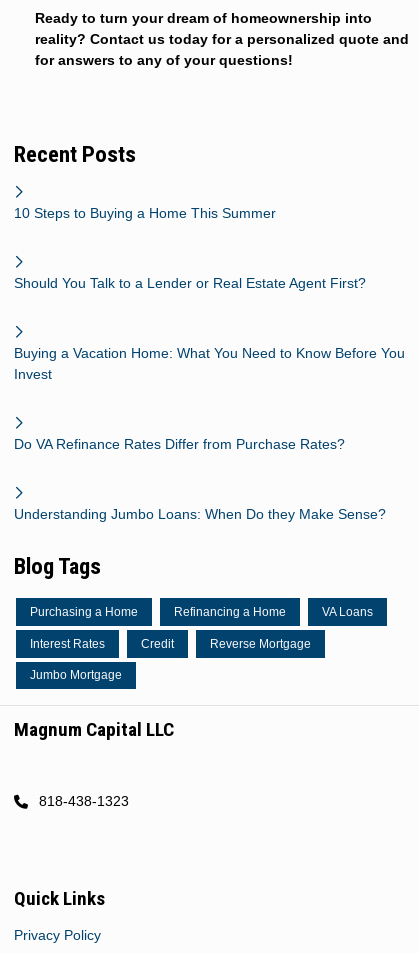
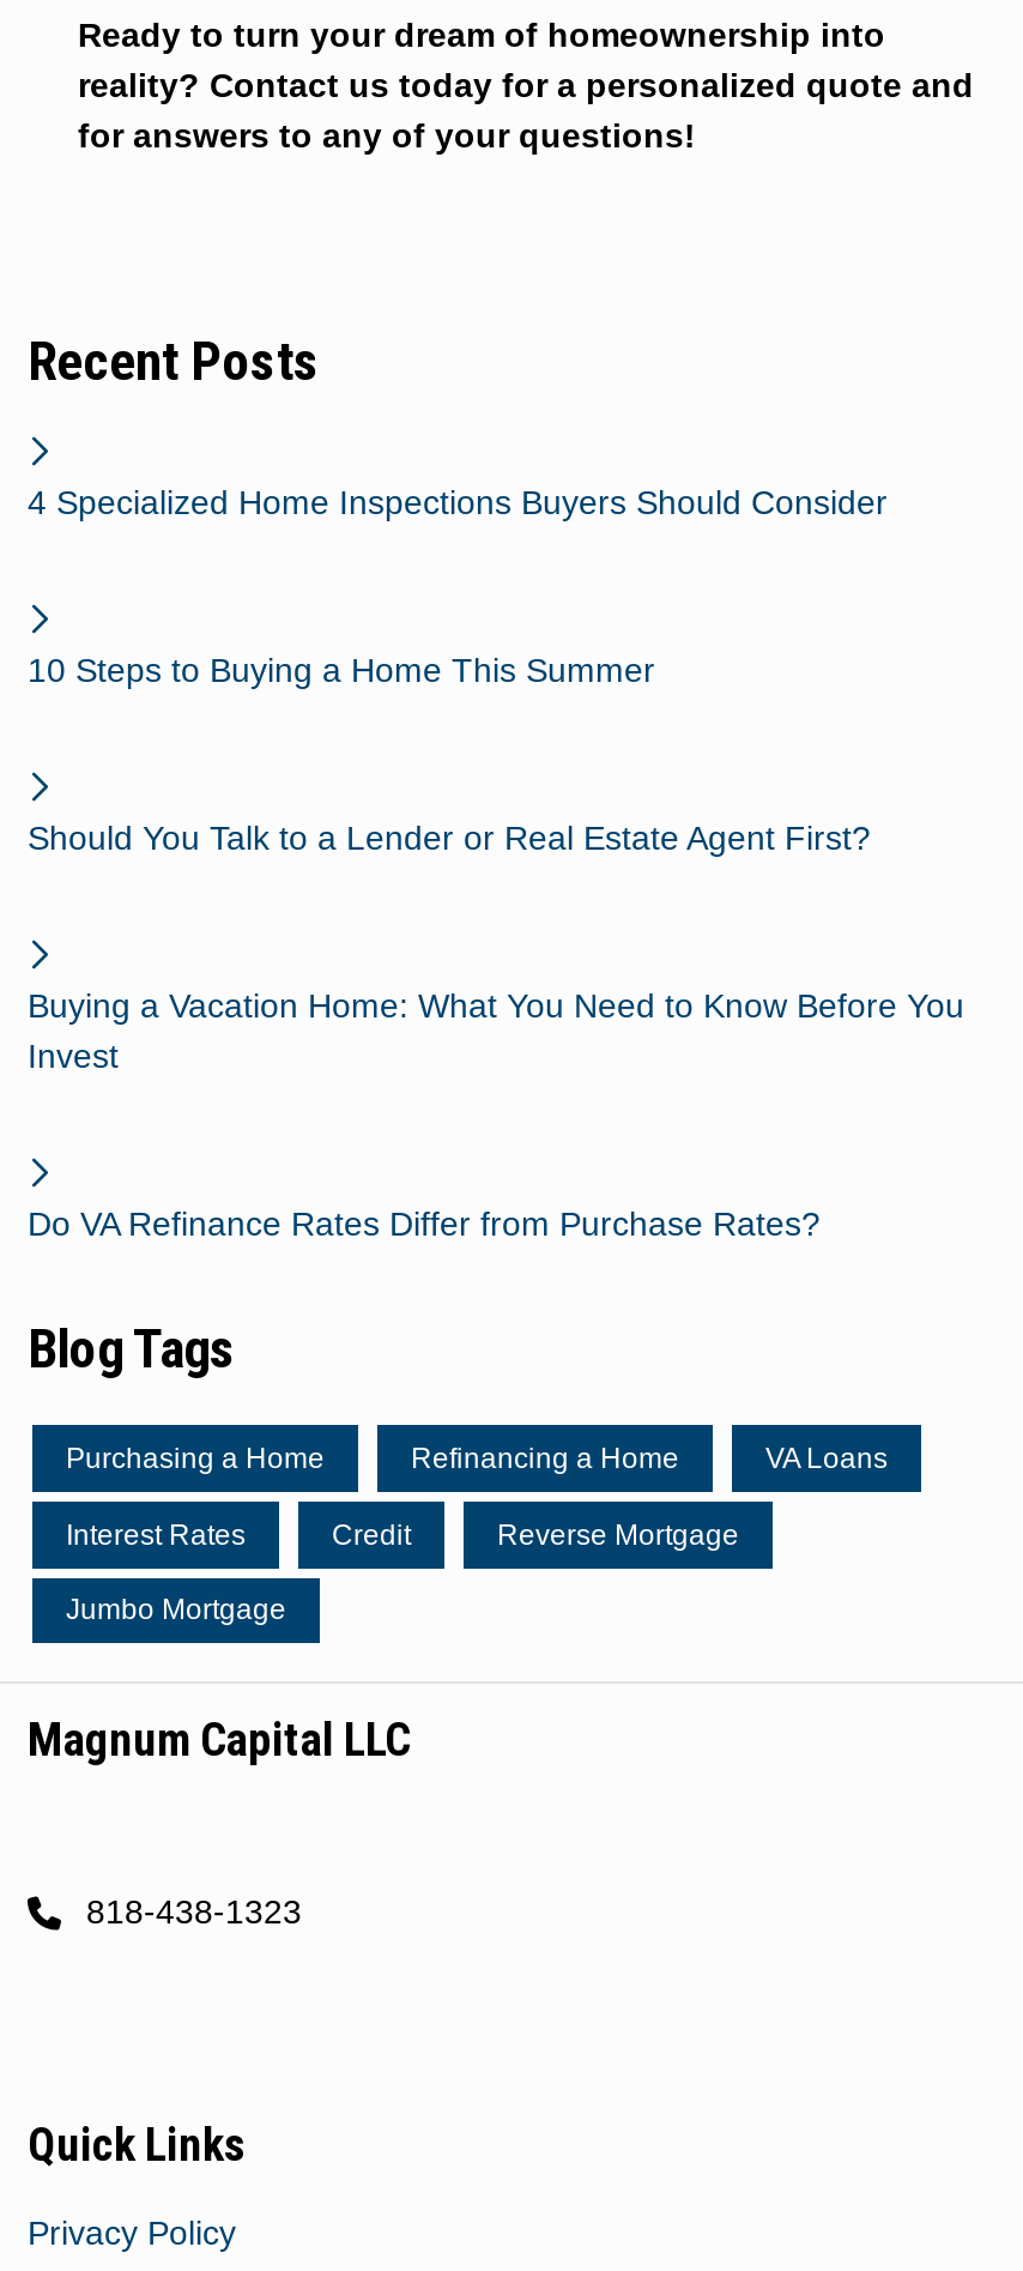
+ 4 Specialized Home Inspections Buyers Should Consider

moved down: 10 Steps to Buying a Home This Summer | Should You Talk to a Lender or Real Estate Agent First? | Buying a Vacation Home: What You Need to Know Before You | Invest | Do VA Refinance Rates Differ from Purchase Rates?

- Understanding Jumbo Loans: When Do they Make Sense?
